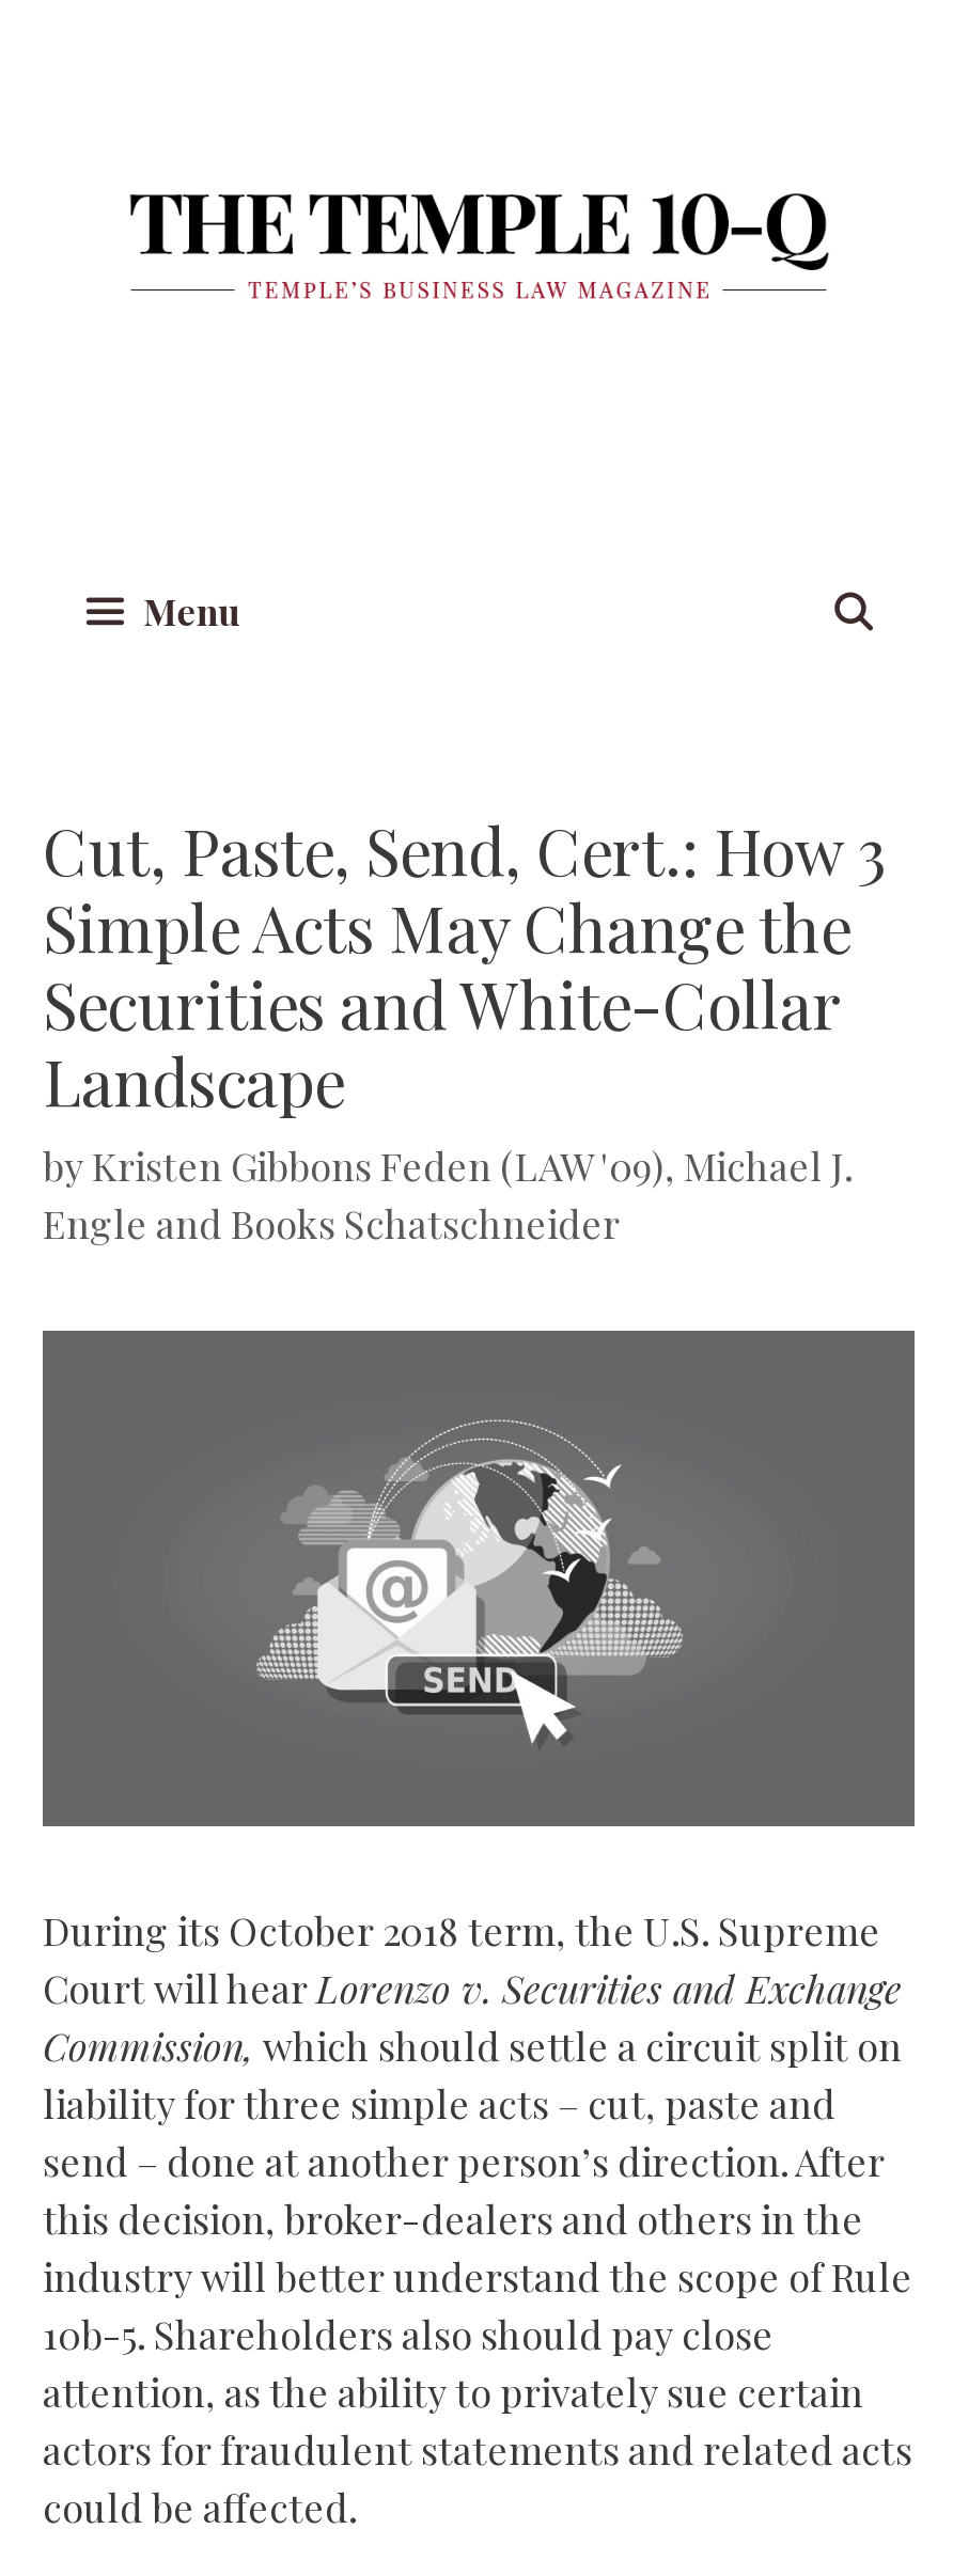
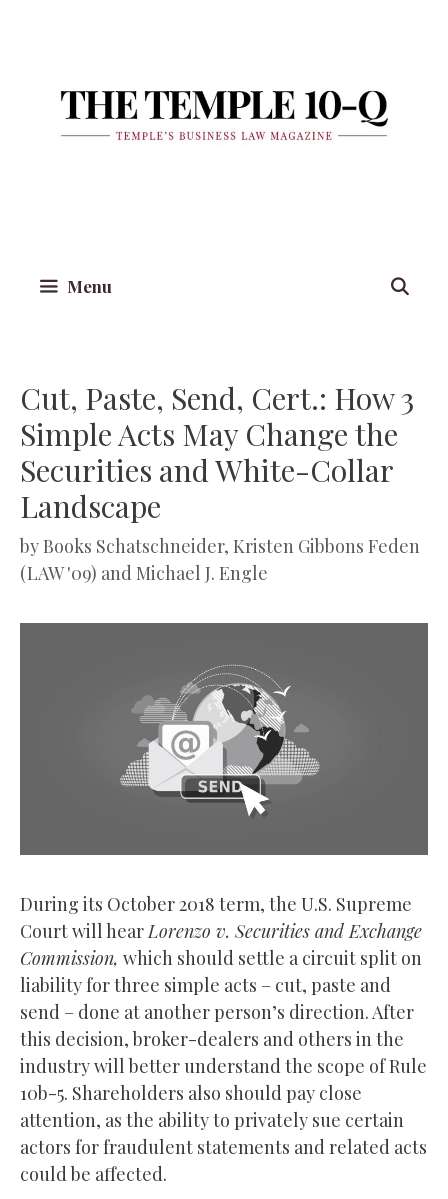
- by Kristen Gibbons Feden (LAW '09), Michael J.
- Engle and Books Schatschneider
+ by Books Schatschneider, Kristen Gibbons Feden
+ (LAW '09) and Michael J. Engle
